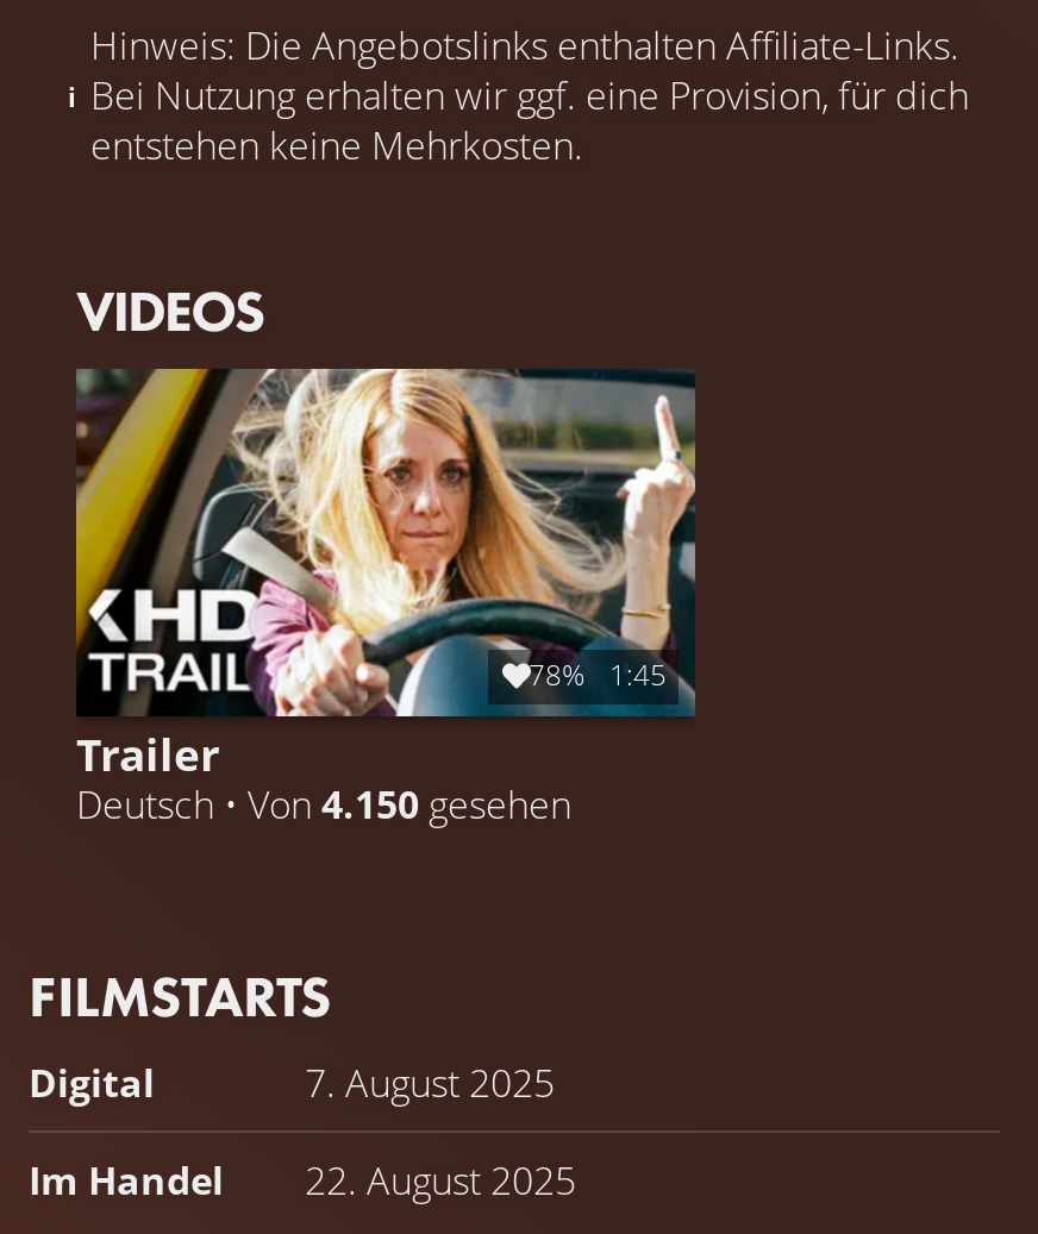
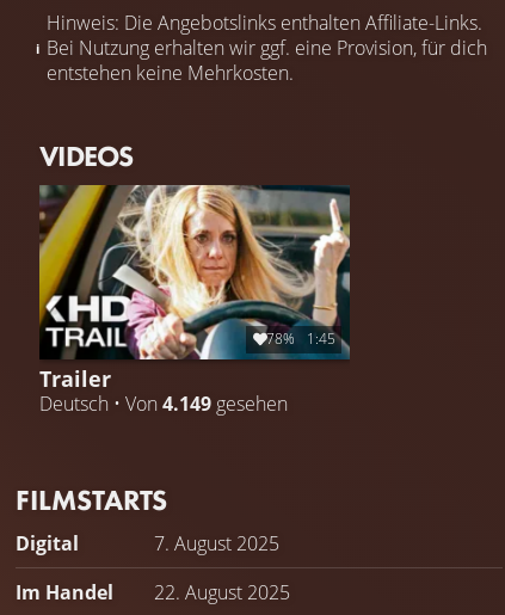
- Deutsch • Von 4.150 gesehen
+ Deutsch • Von 4.149 gesehen
